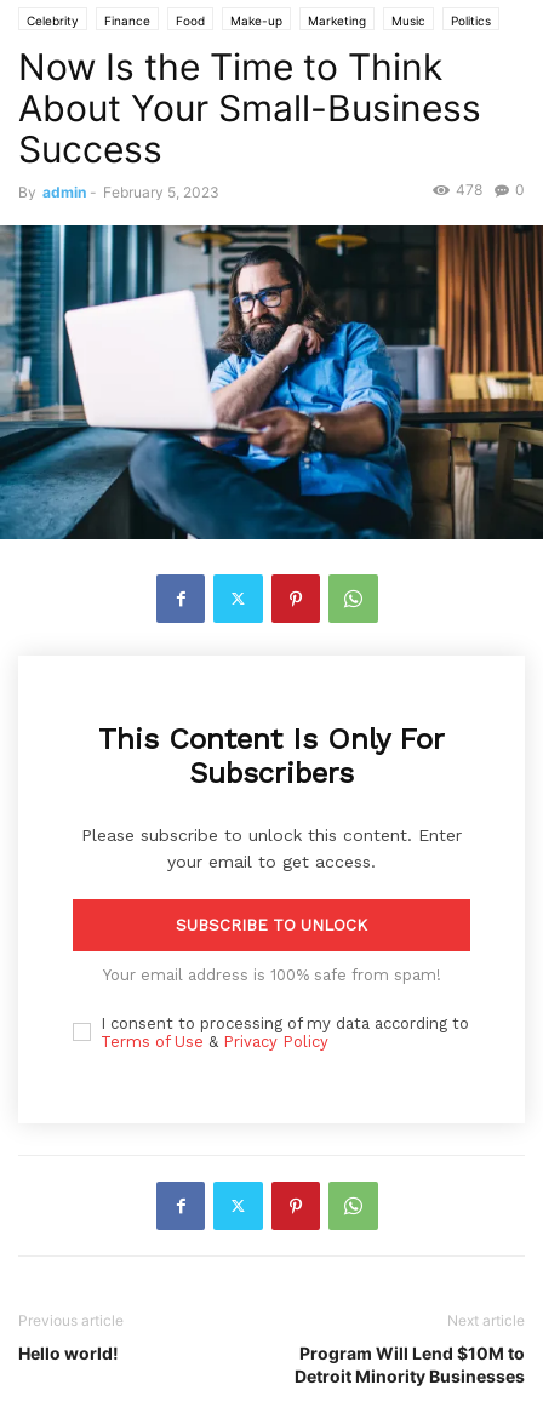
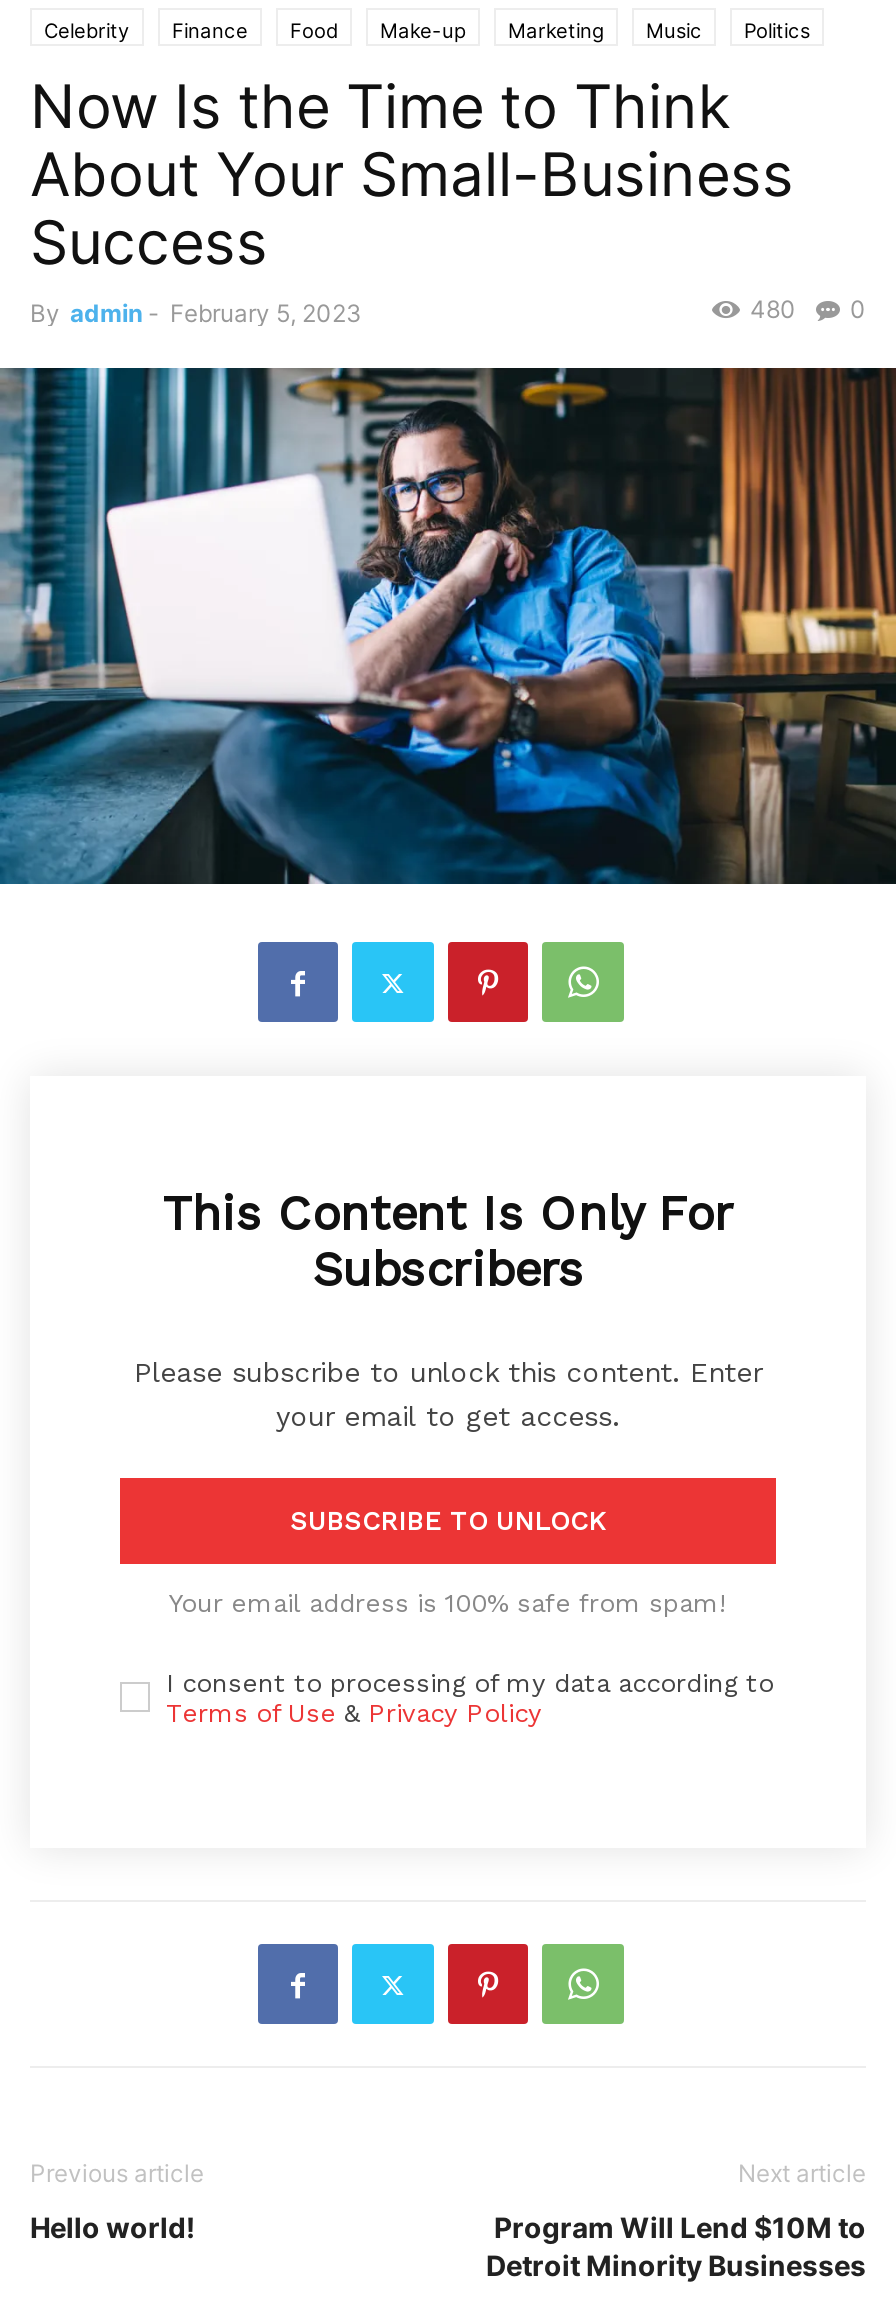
- 478 0
+ 480 0
